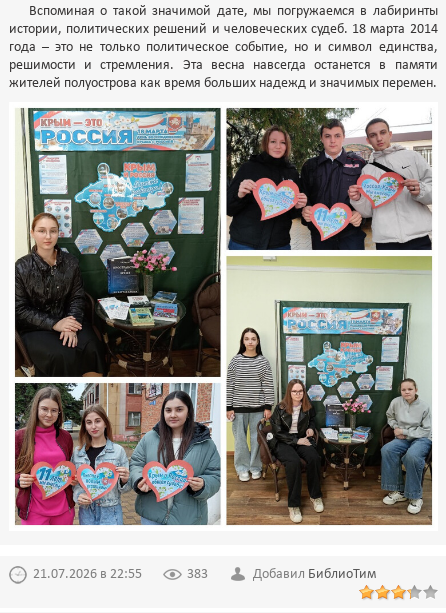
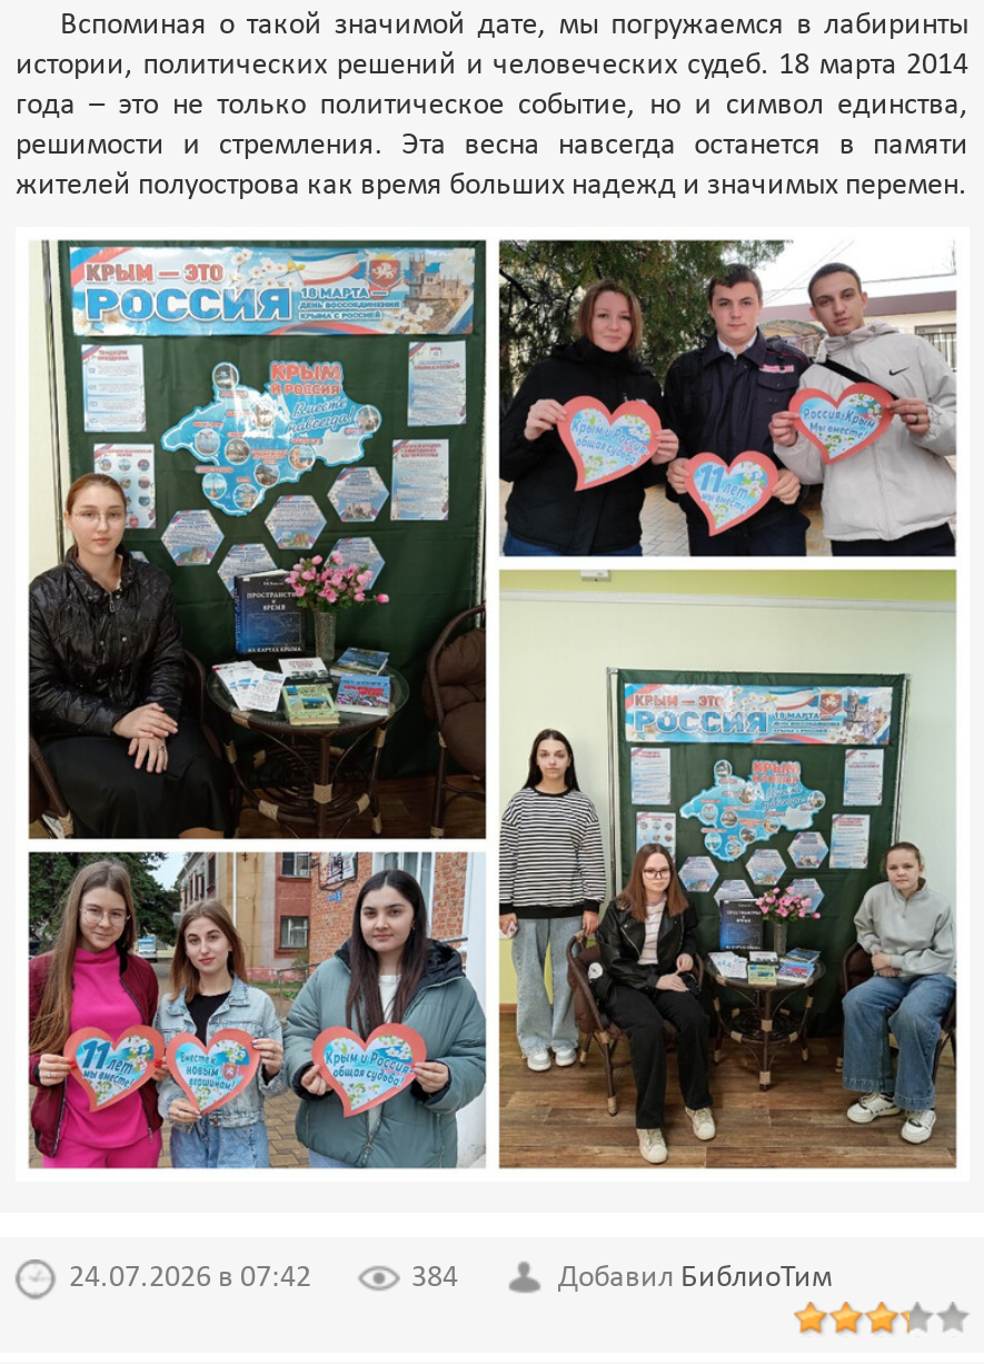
- 21.07.2026 в 22:55
+ 24.07.2026 в 07:42

- 383
+ 384
